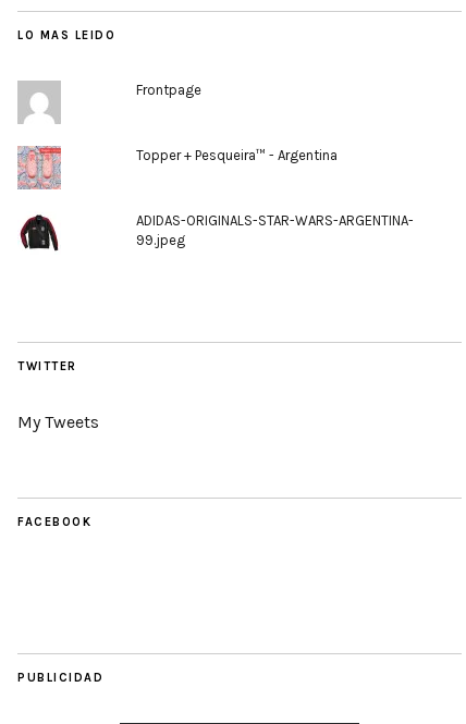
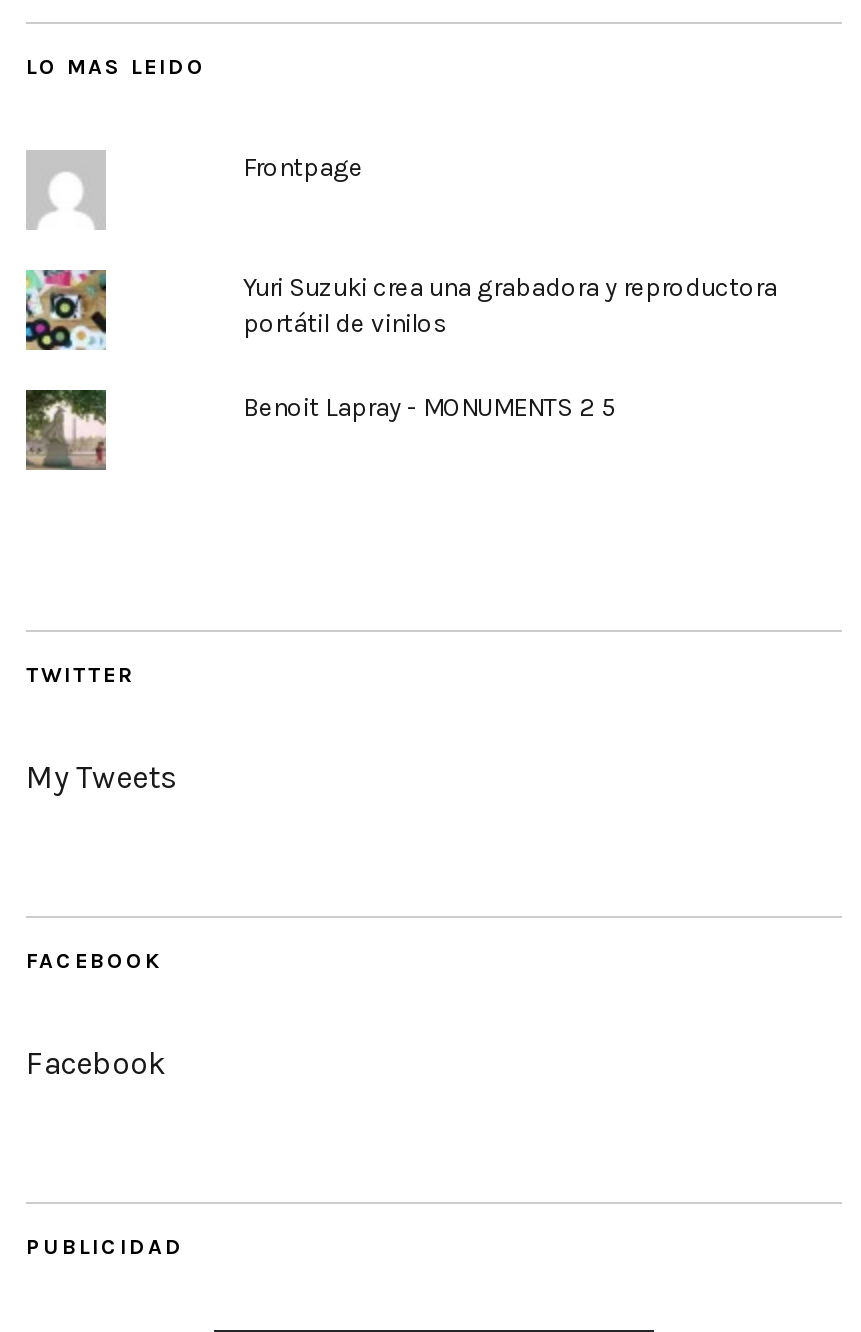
- [image]
+ [image]

- Topper + Pesqueira™ - Argentina
+ Yuri Suzuki crea una grabadora y reproductora
+ portátil de vinilos

- [image]
+ [image]

- ADIDAS-ORIGINALS-STAR-WARS-ARGENTINA-
- 99.jpeg
+ Benoit Lapray - MONUMENTS 2 5

+ Facebook
